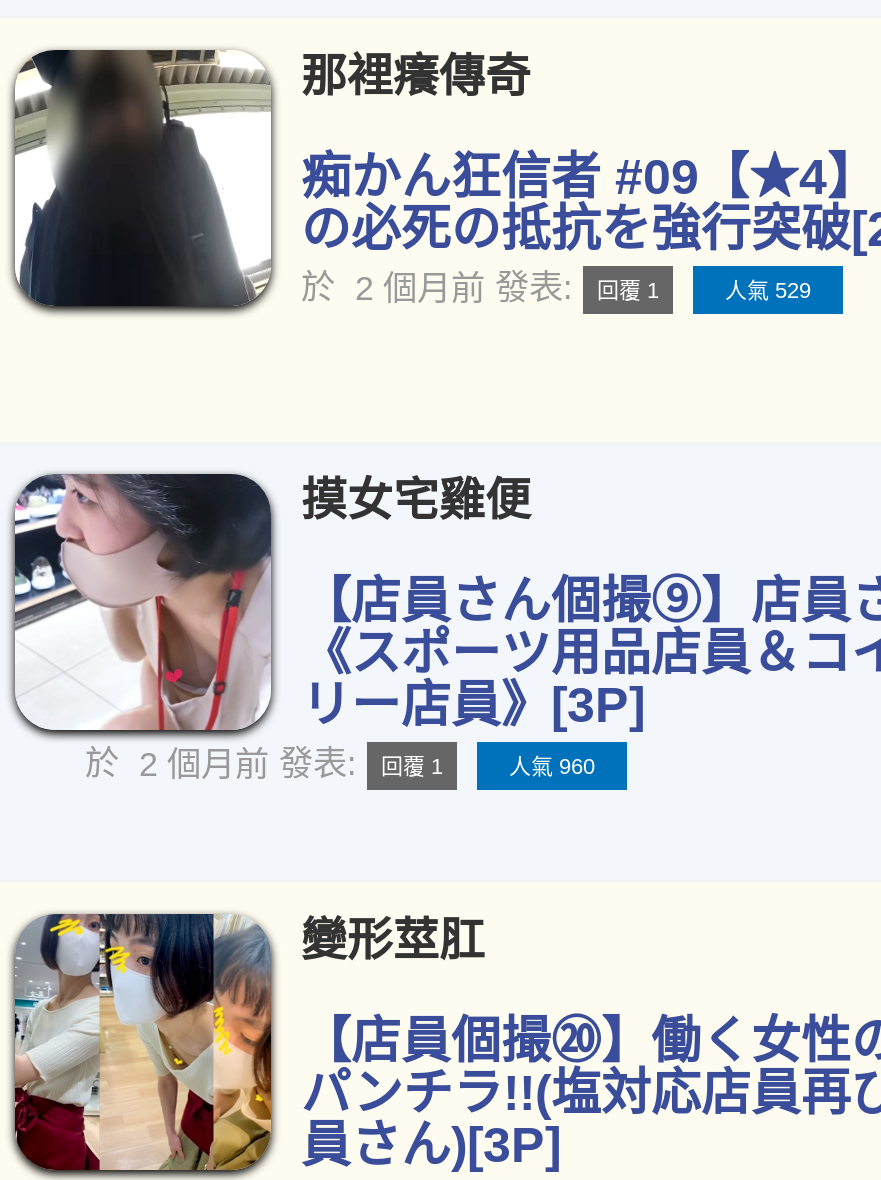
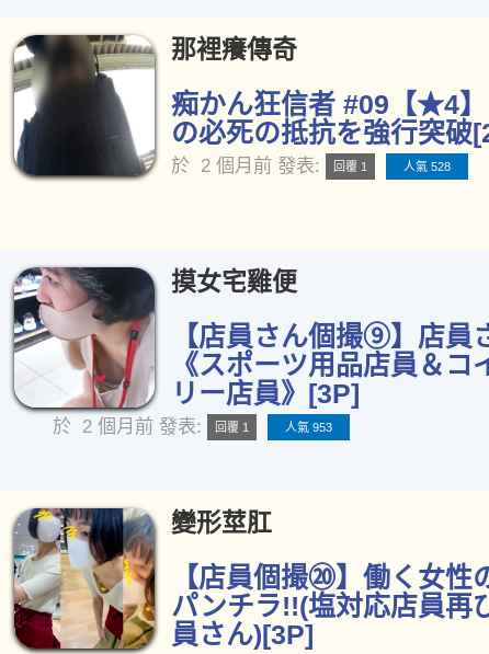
- 人氣 529
+ 人氣 528

- 人氣 960
+ 人氣 953
